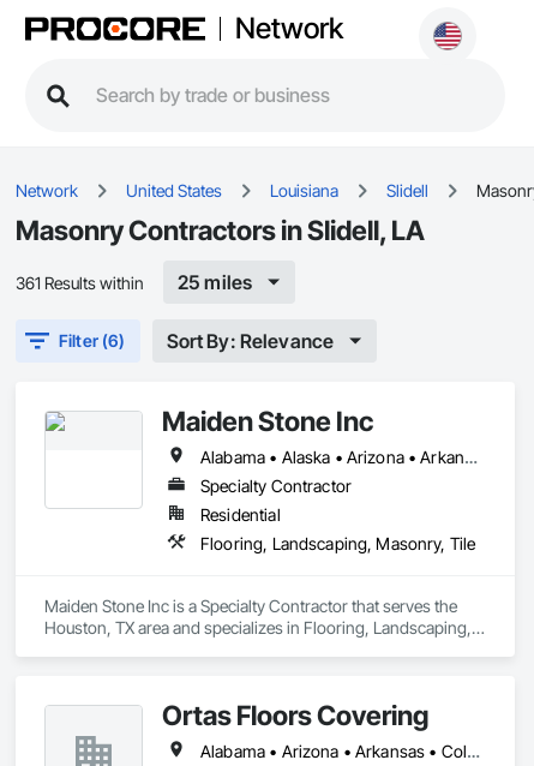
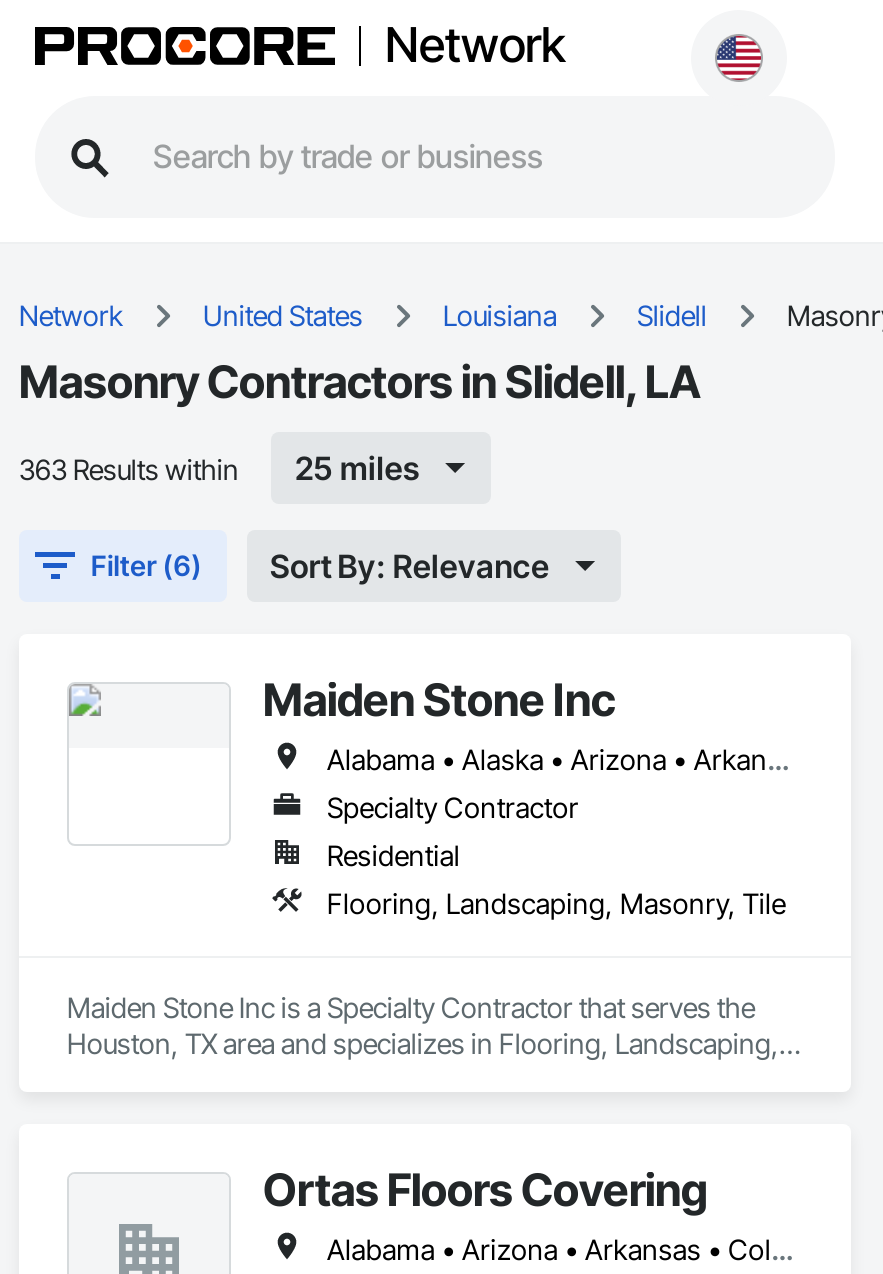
- 361 Results within
+ 363 Results within
